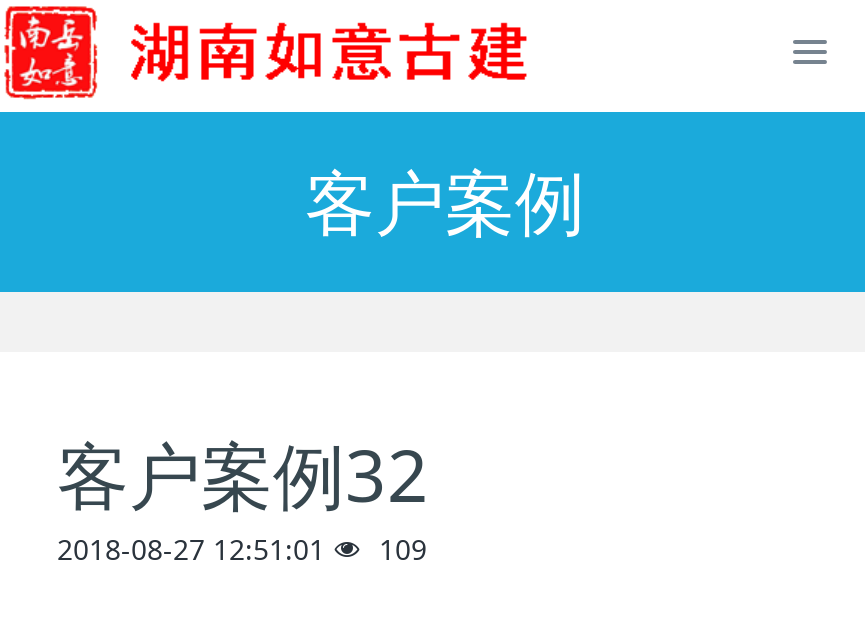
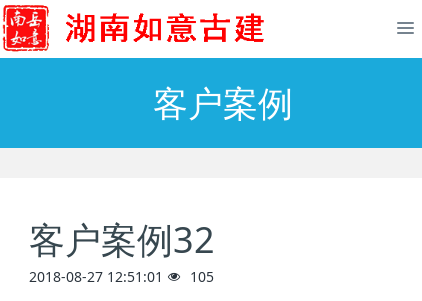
- 2018-08-27 12:51:01 109
+ 2018-08-27 12:51:01 105
